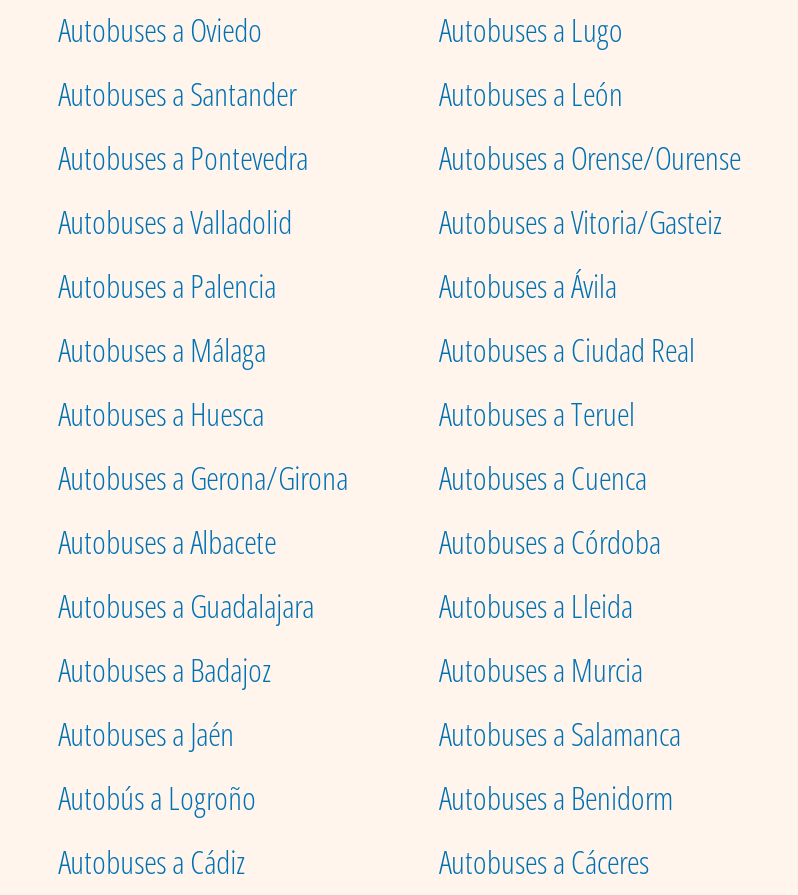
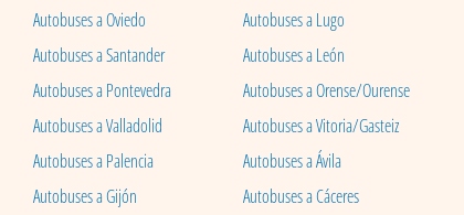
- Autobuses a Málaga
- Autobuses a Ciudad Real
- Autobuses a Huesca
- Autobuses a Teruel
- Autobuses a Gerona/Girona
- Autobuses a Cuenca
- Autobuses a Albacete
- Autobuses a Córdoba
- Autobuses a Guadalajara
- Autobuses a Lleida
- Autobuses a Badajoz
- Autobuses a Murcia
- Autobuses a Jaén
- Autobuses a Salamanca
- Autobús a Logroño
- Autobuses a Benidorm
- Autobuses a Cádiz
+ Autobuses a Gijón
